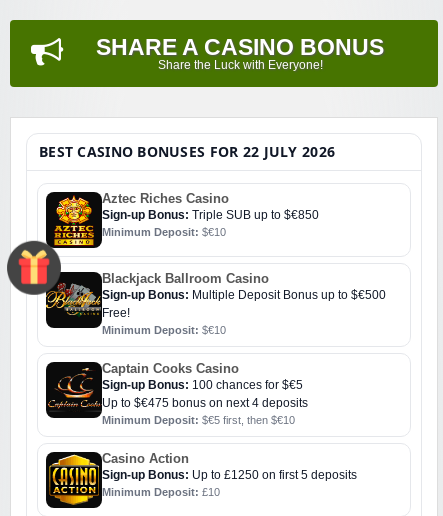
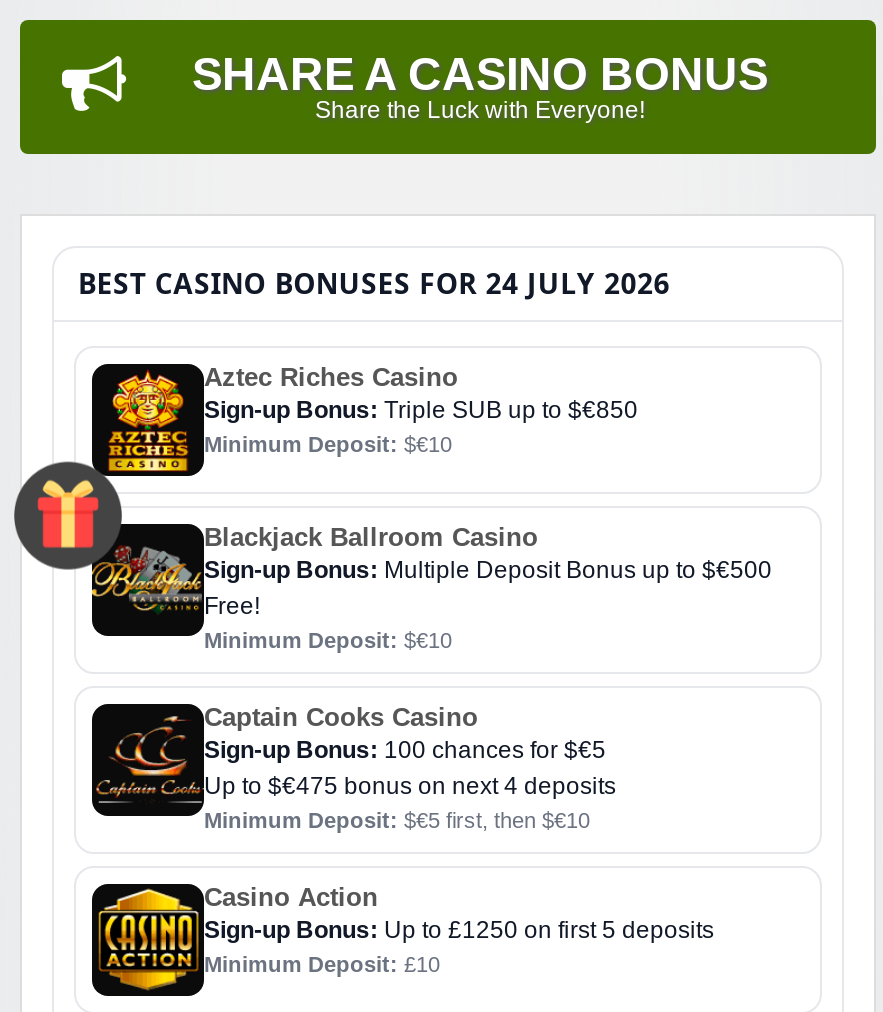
- BEST CASINO BONUSES FOR 22 JULY 2026
+ BEST CASINO BONUSES FOR 24 JULY 2026
